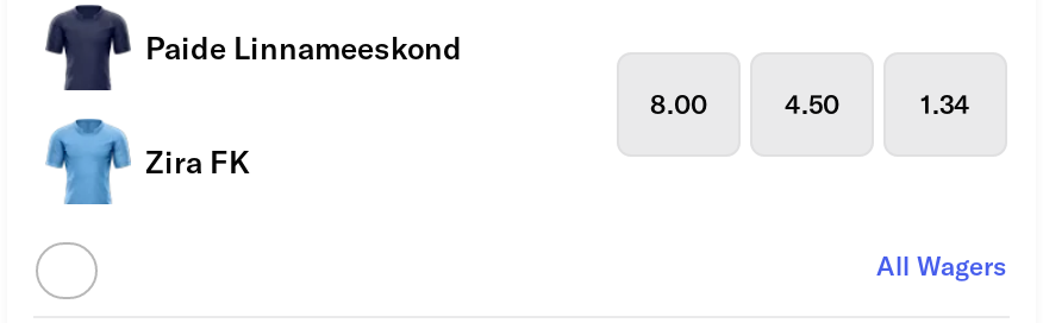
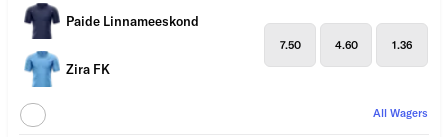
- 8.00
+ 7.50

- 4.50
+ 4.60

- 1.34
+ 1.36
